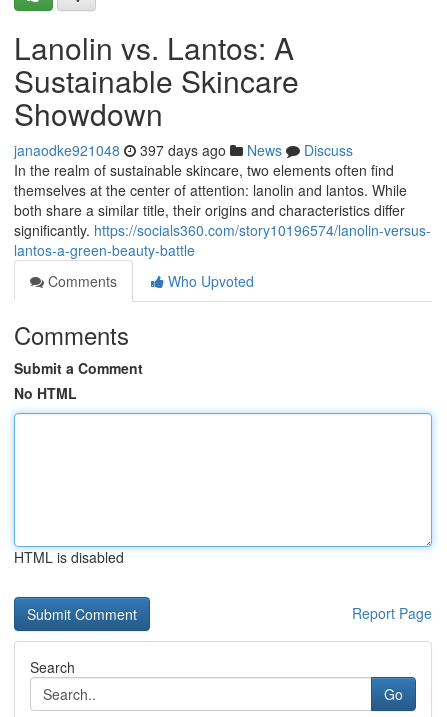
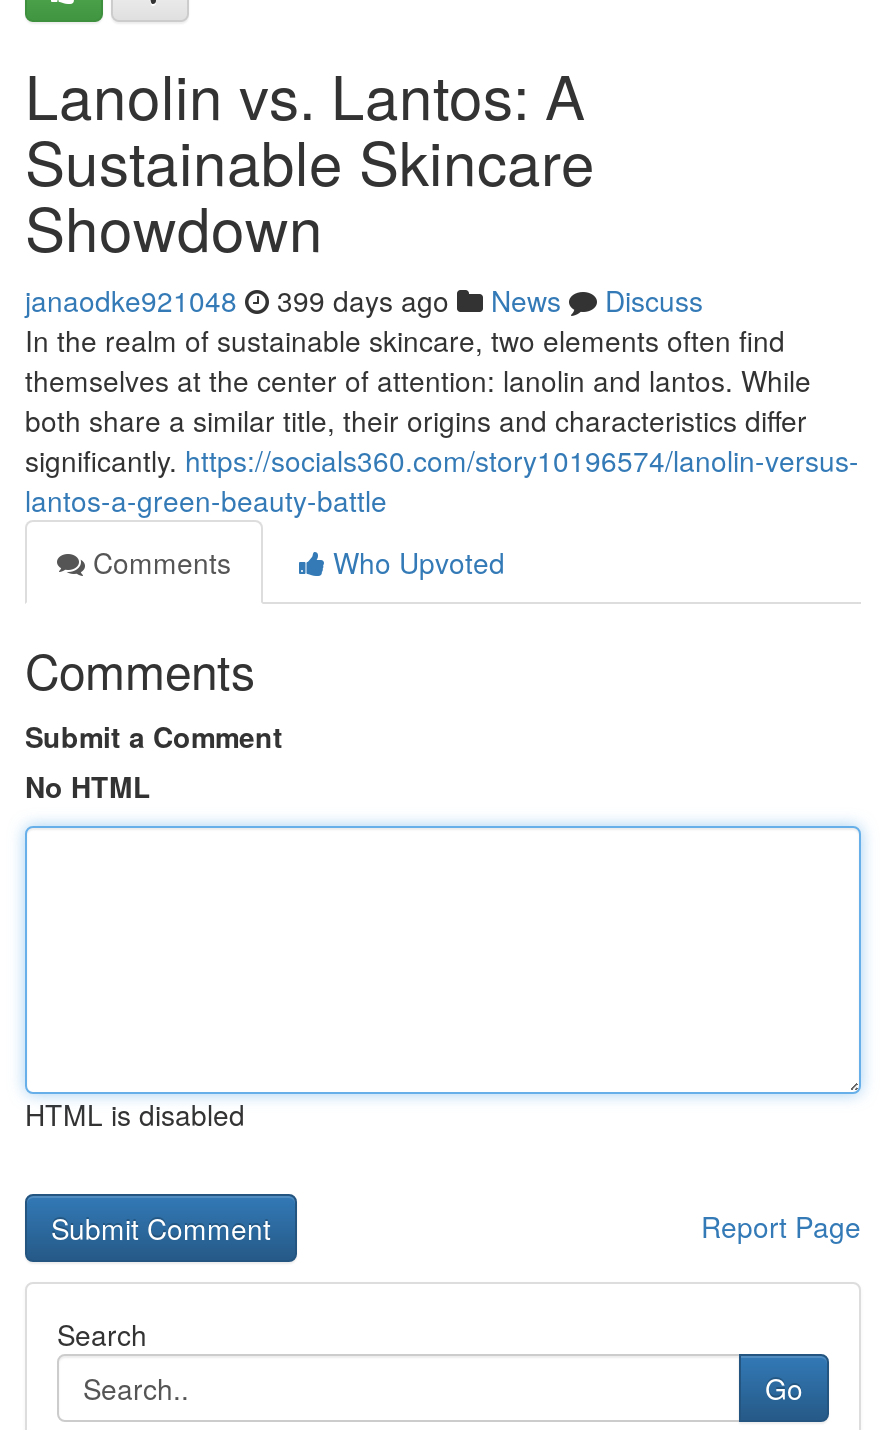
- janaodke921048 397 days ago News Discuss
+ janaodke921048 399 days ago News Discuss
